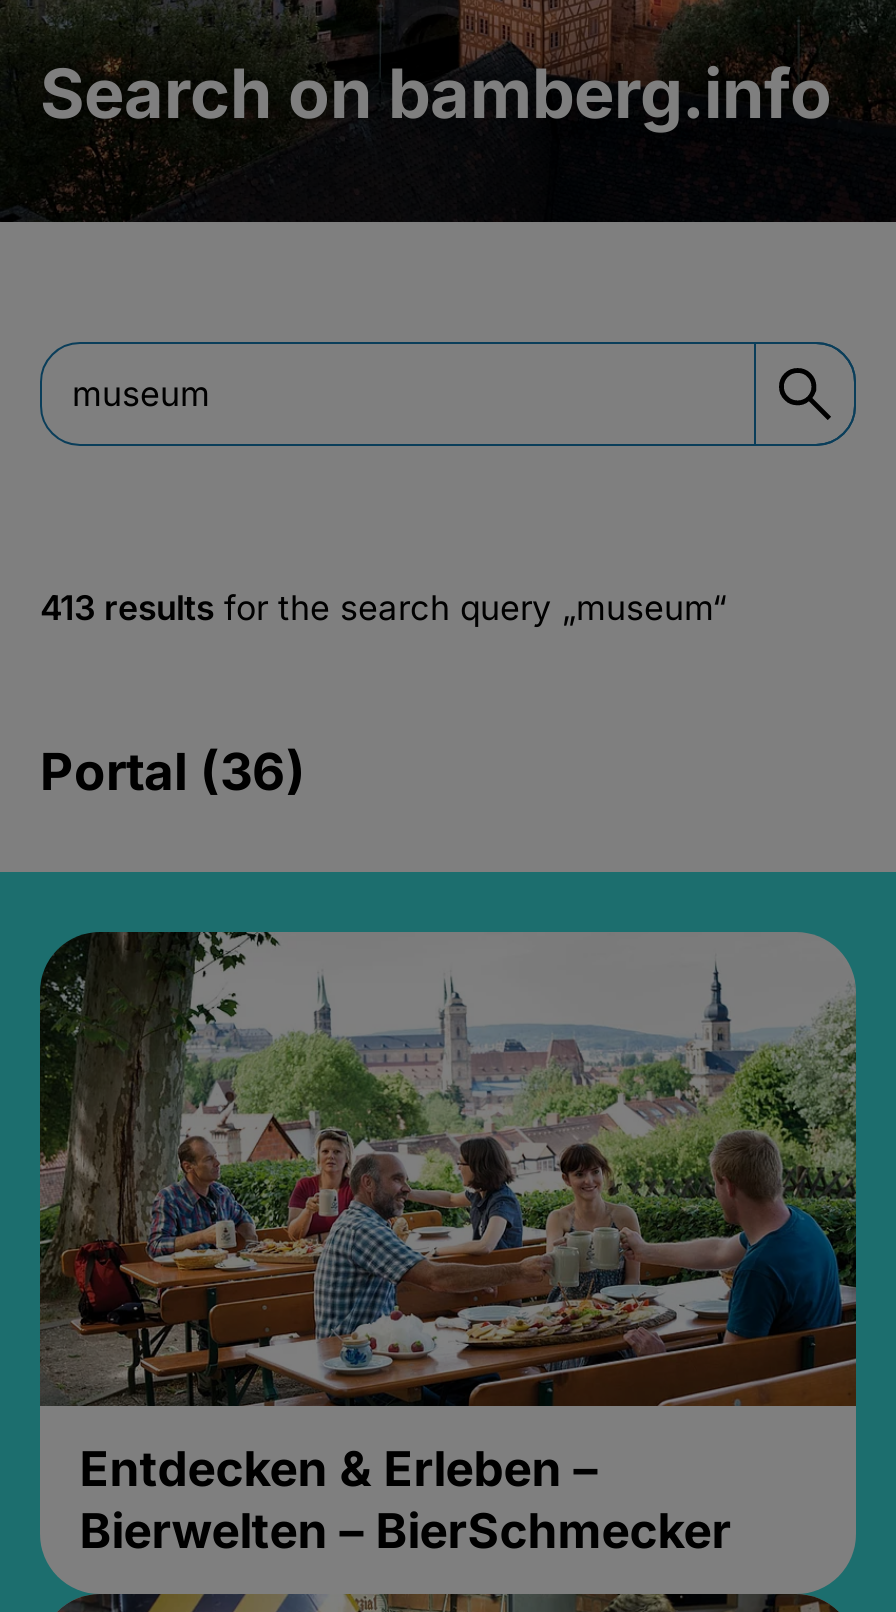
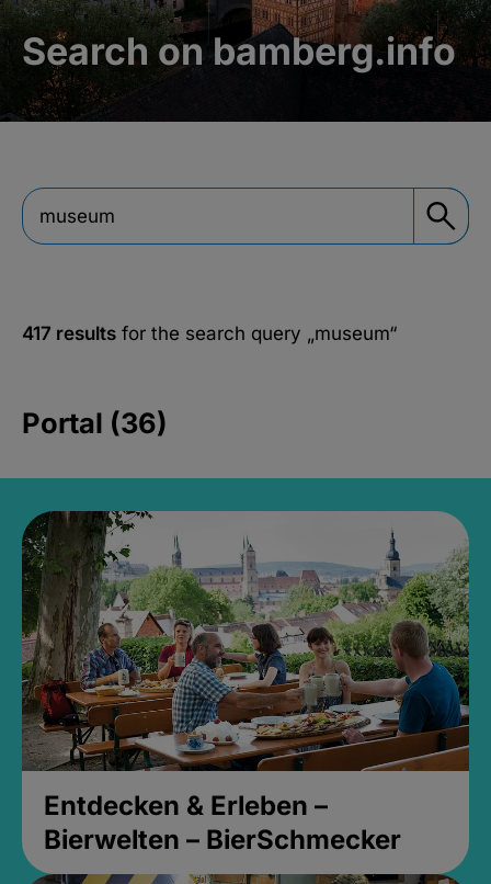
- 413 results for the search query „museum“
+ 417 results for the search query „museum“
